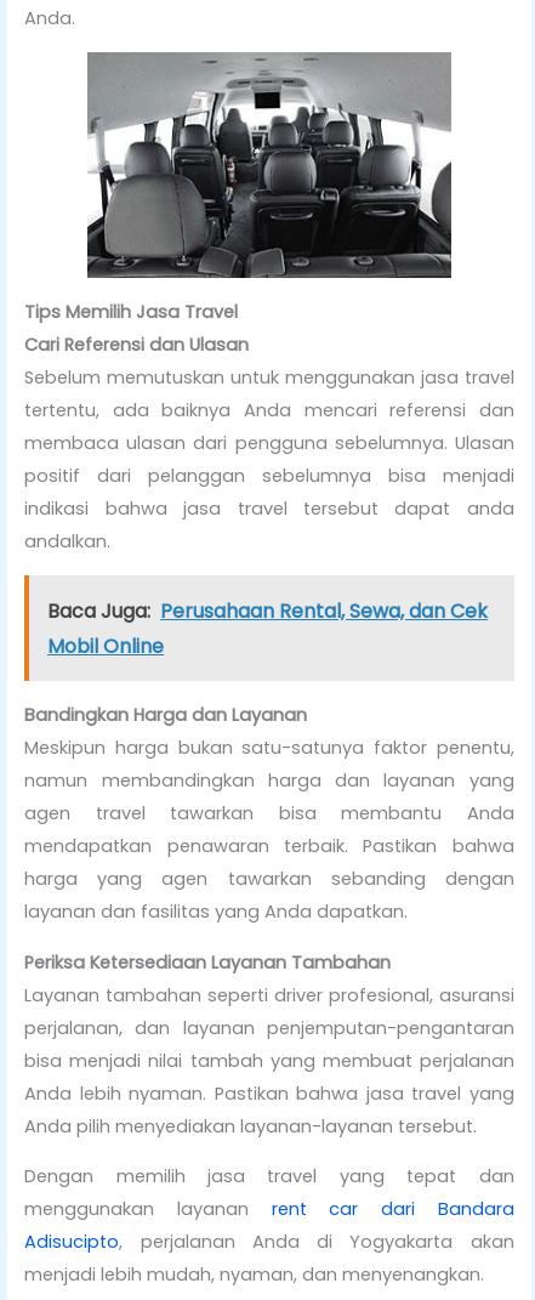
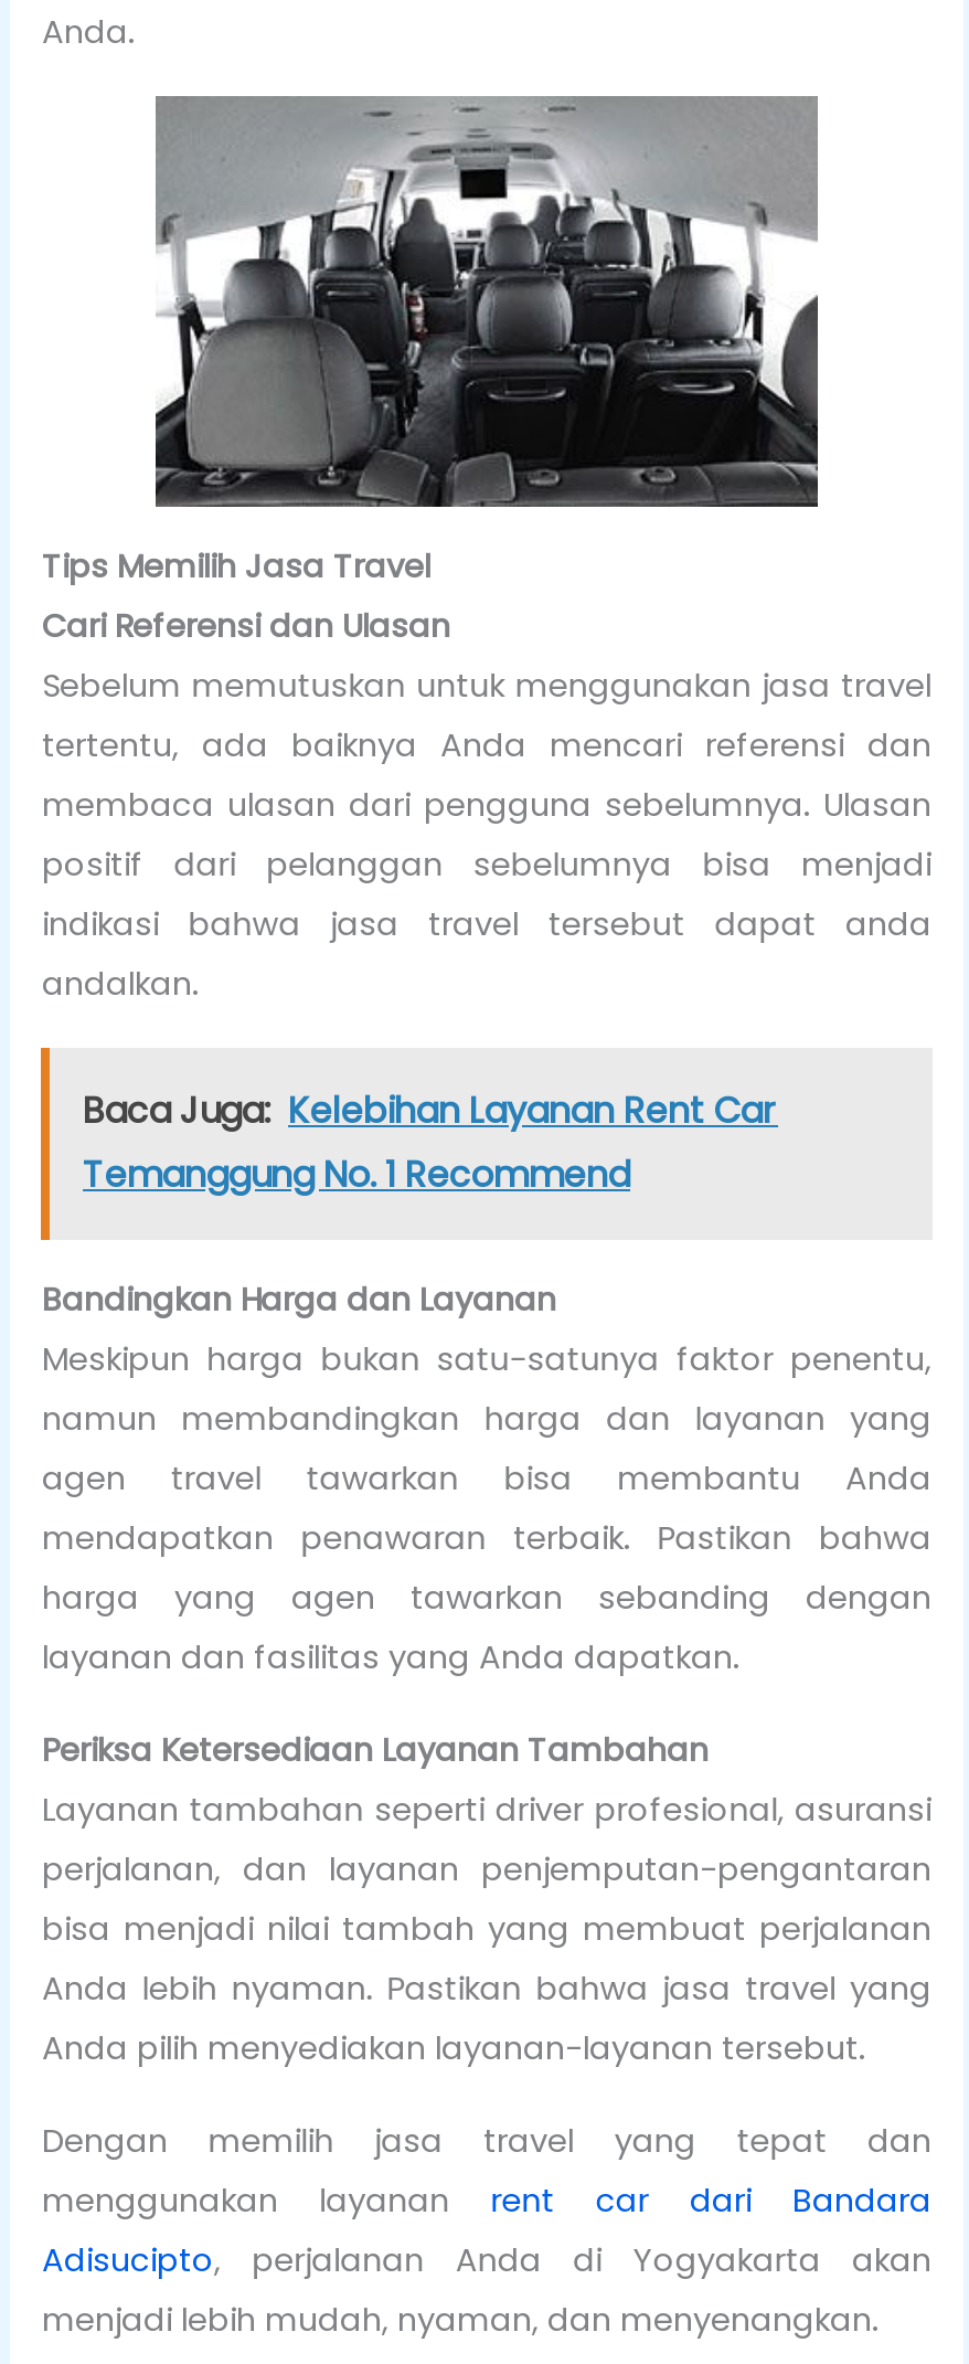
- Baca Juga: Perusahaan Rental, Sewa, dan Cek
- Mobil Online
+ Baca Juga: Kelebihan Layanan Rent Car
+ Temanggung No. 1 Recommend
